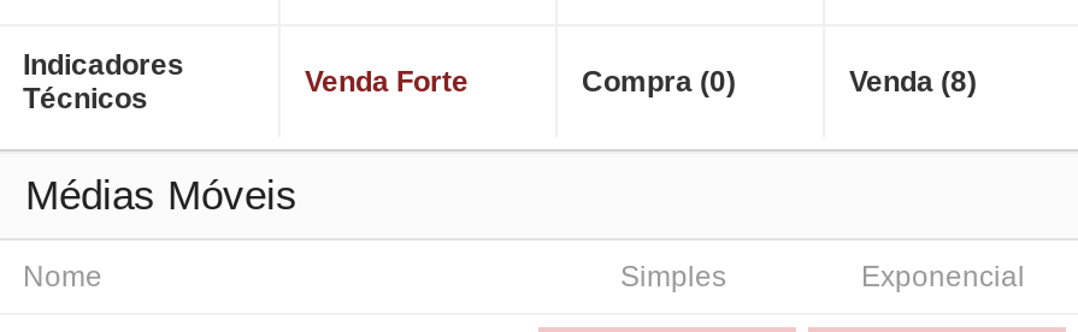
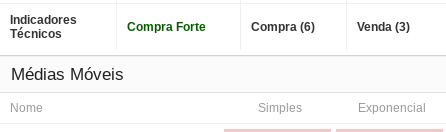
- Venda Forte
+ Compra Forte

- Compra (0)
+ Compra (6)

- Venda (8)
+ Venda (3)
